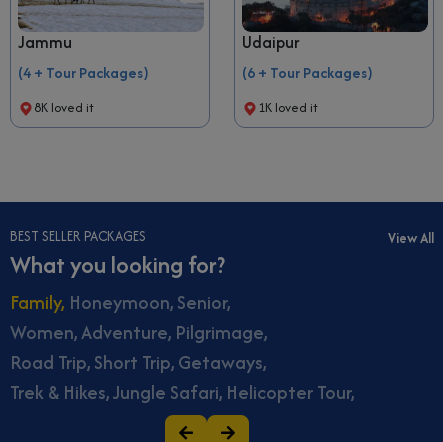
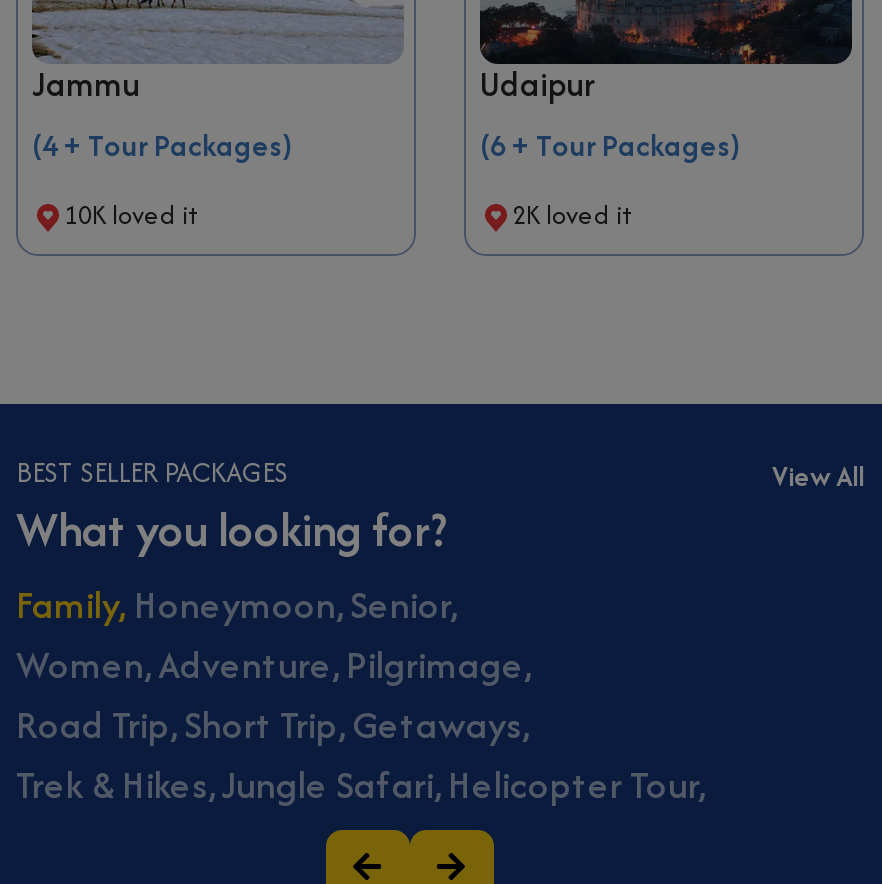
- 8K loved it
+ 10K loved it

- 1K loved it
+ 2K loved it
